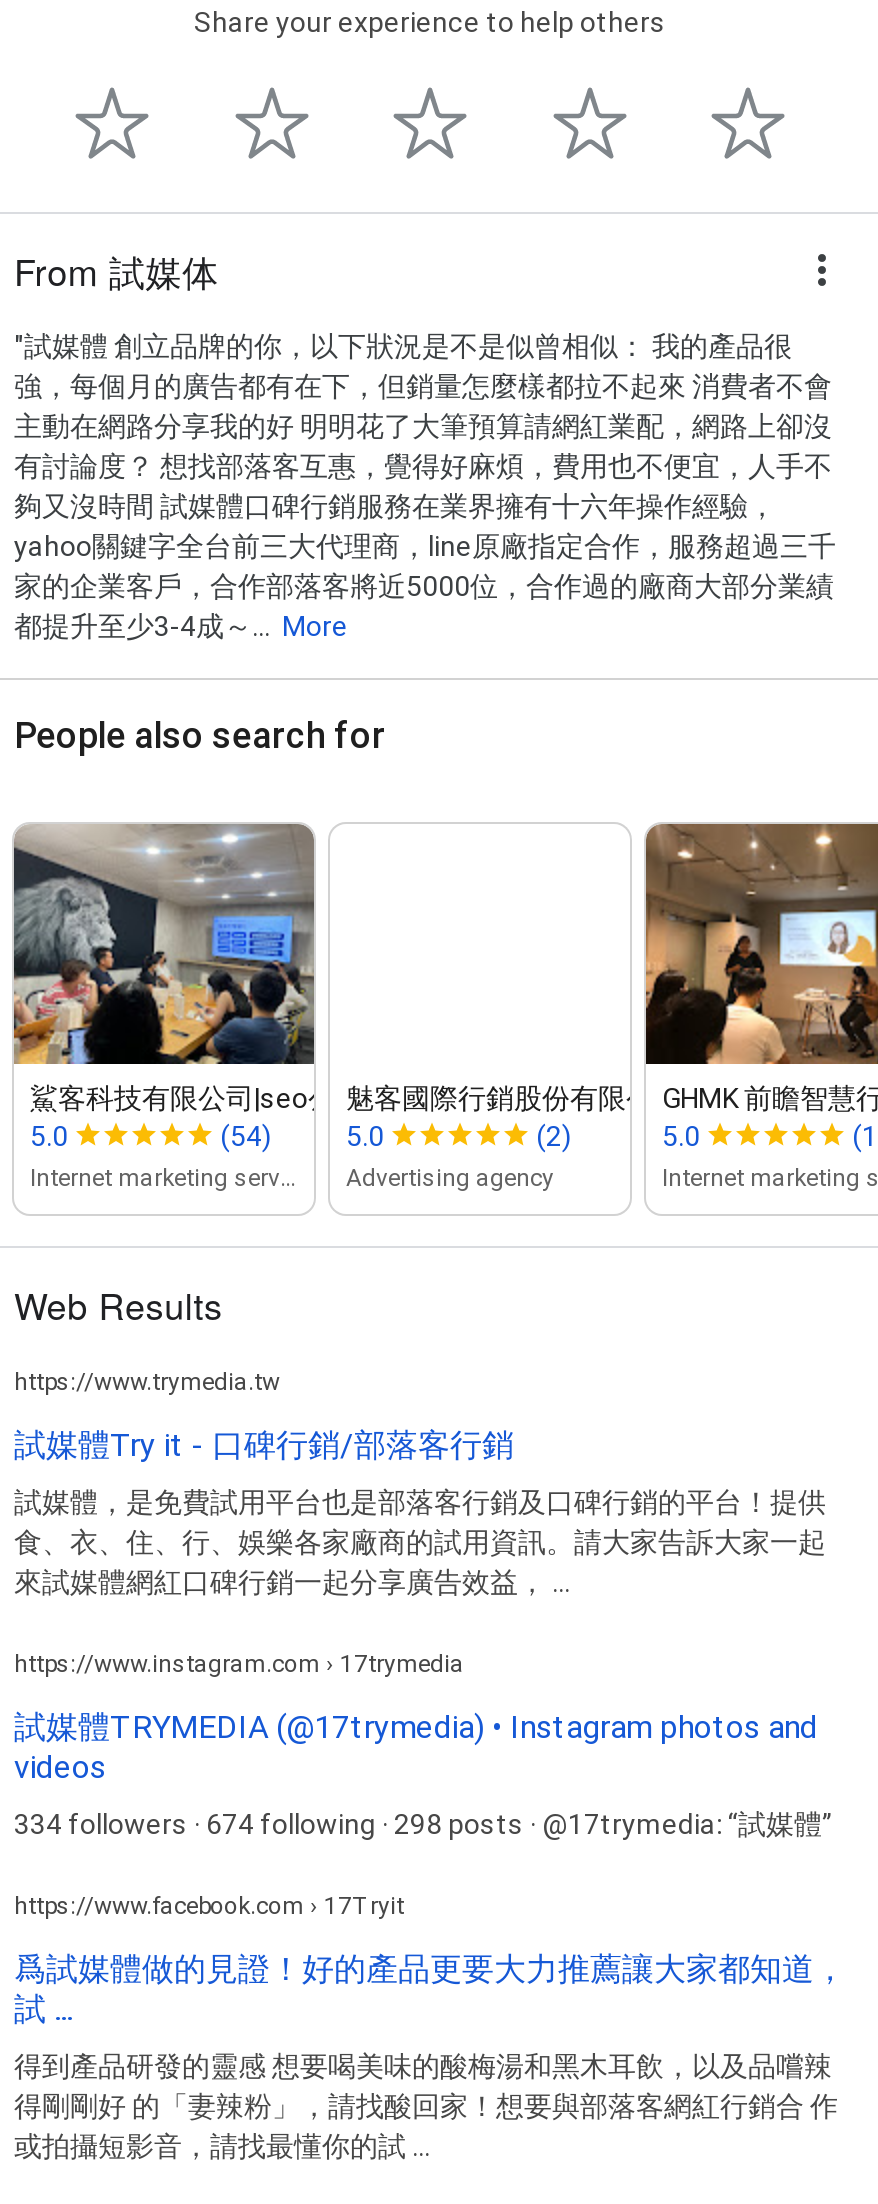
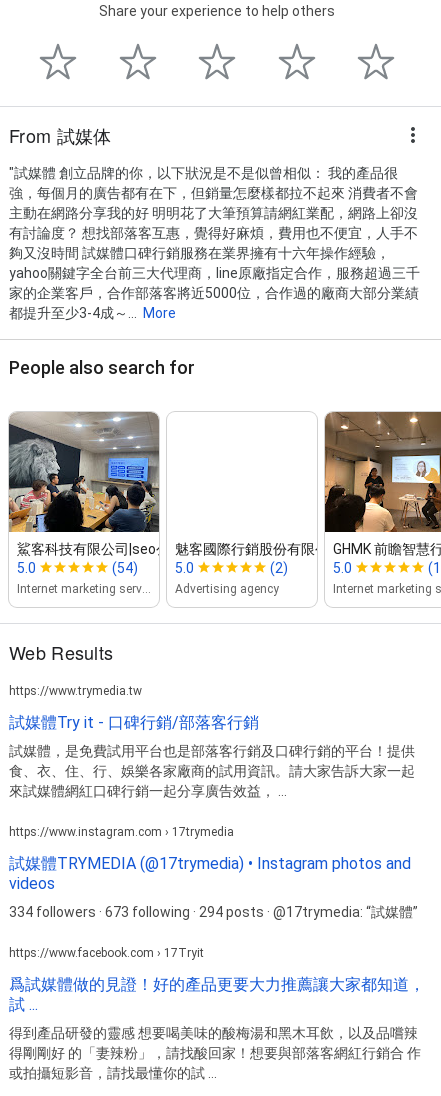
- 334 followers · 674 following · 298 posts · @17trymedia: “試媒體”
+ 334 followers · 673 following · 294 posts · @17trymedia: “試媒體”
